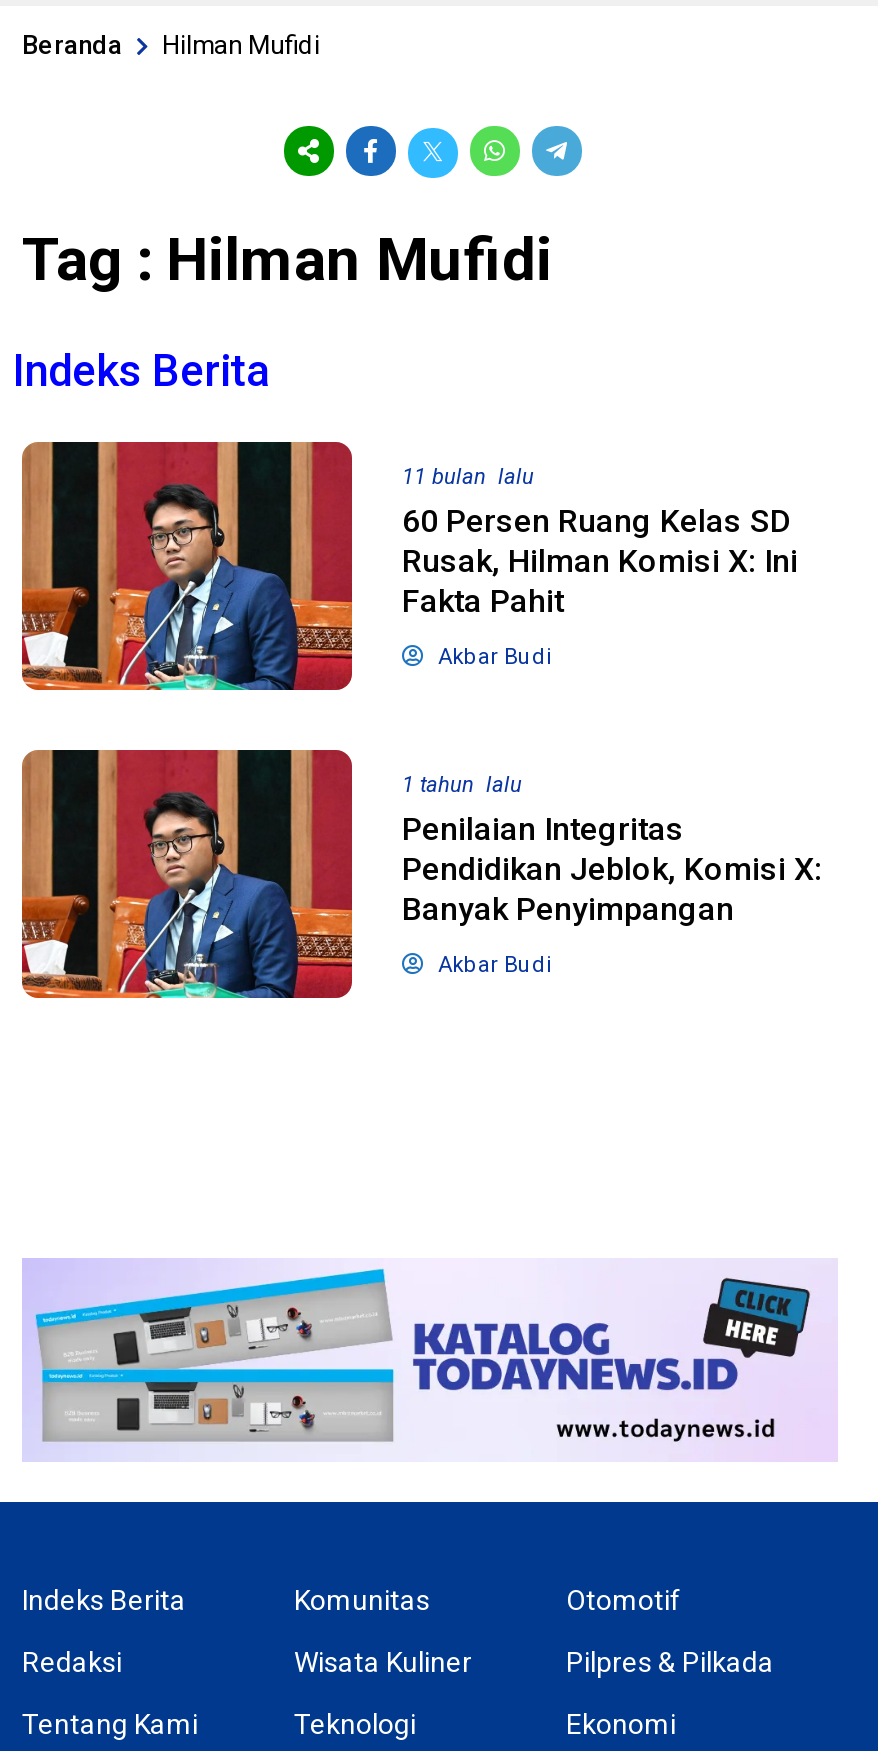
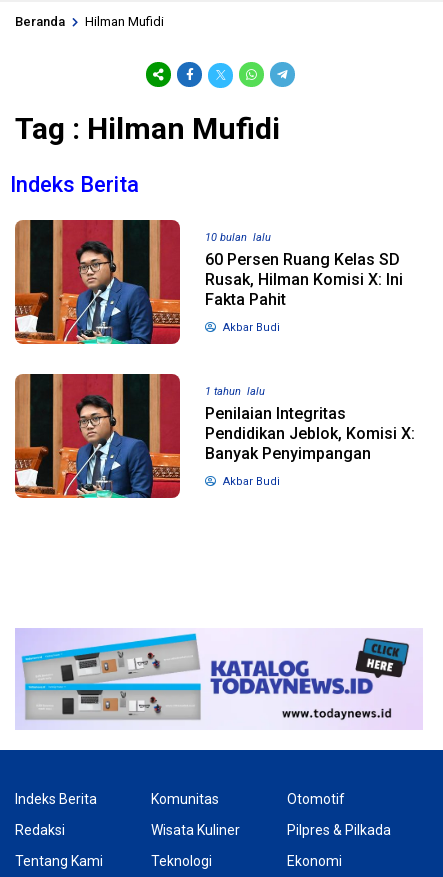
- 11 bulan lalu
+ 10 bulan lalu
